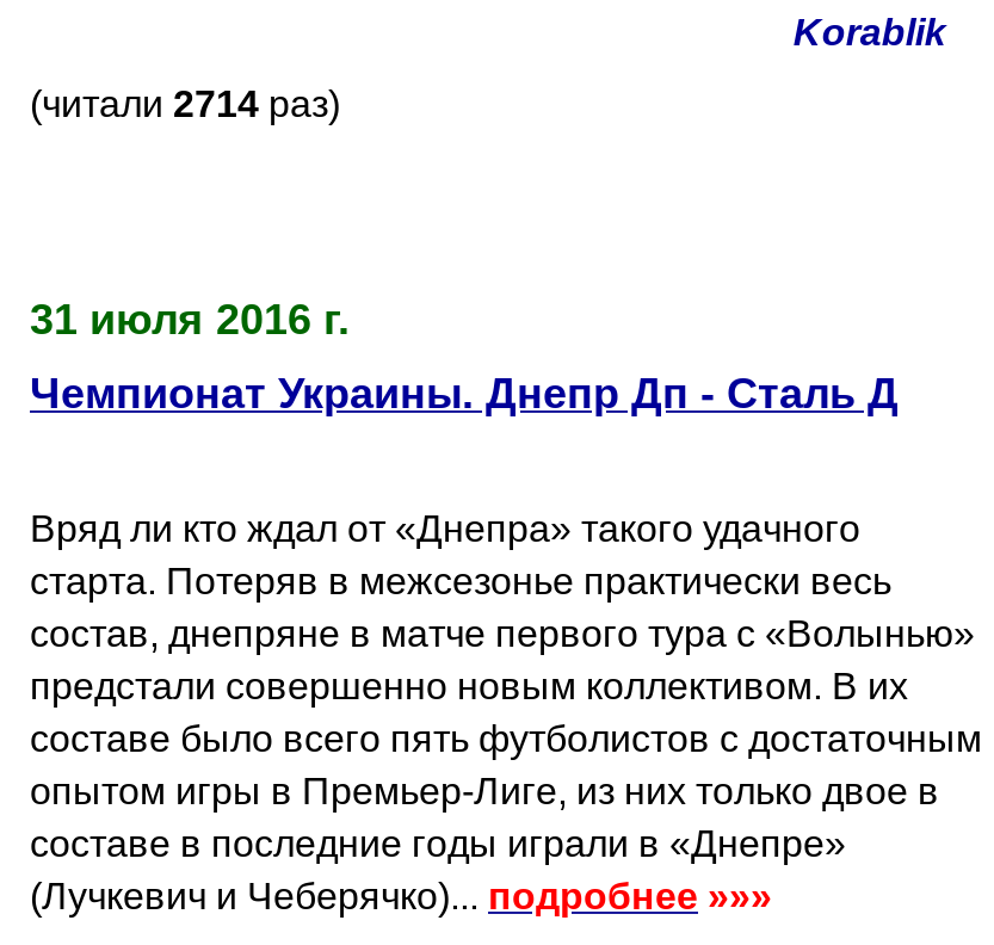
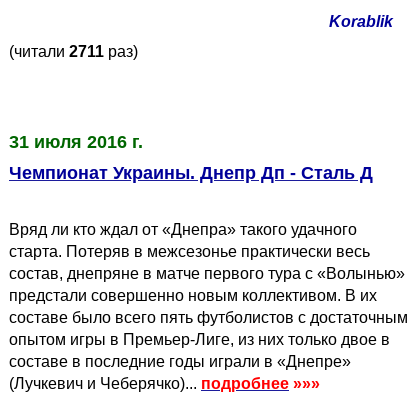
- (читали 2714 раз)
+ (читали 2711 раз)
